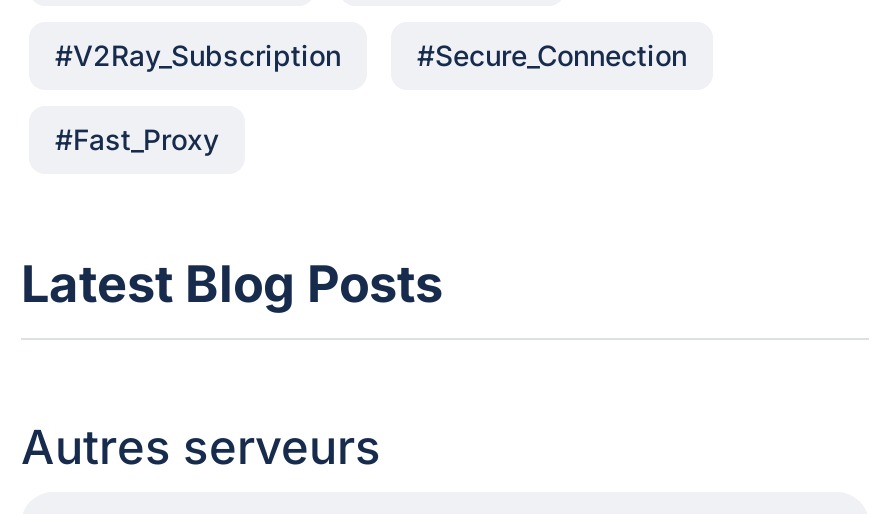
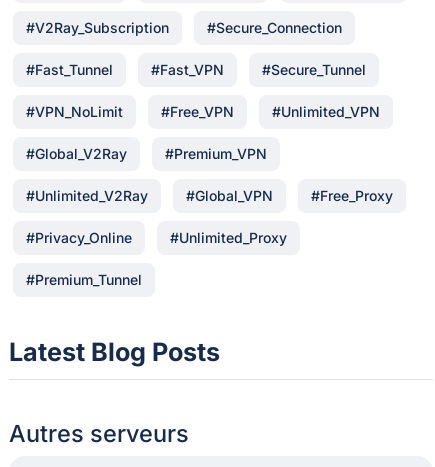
- #Fast_Proxy
+ #Fast_Tunnel
+ #Fast_VPN
+ #Secure_Tunnel
+ #VPN_NoLimit
+ #Free_VPN
+ #Unlimited_VPN
+ #Global_V2Ray
+ #Premium_VPN
+ #Unlimited_V2Ray
+ #Global_VPN
+ #Free_Proxy
+ #Privacy_Online
+ #Unlimited_Proxy
+ #Premium_Tunnel
